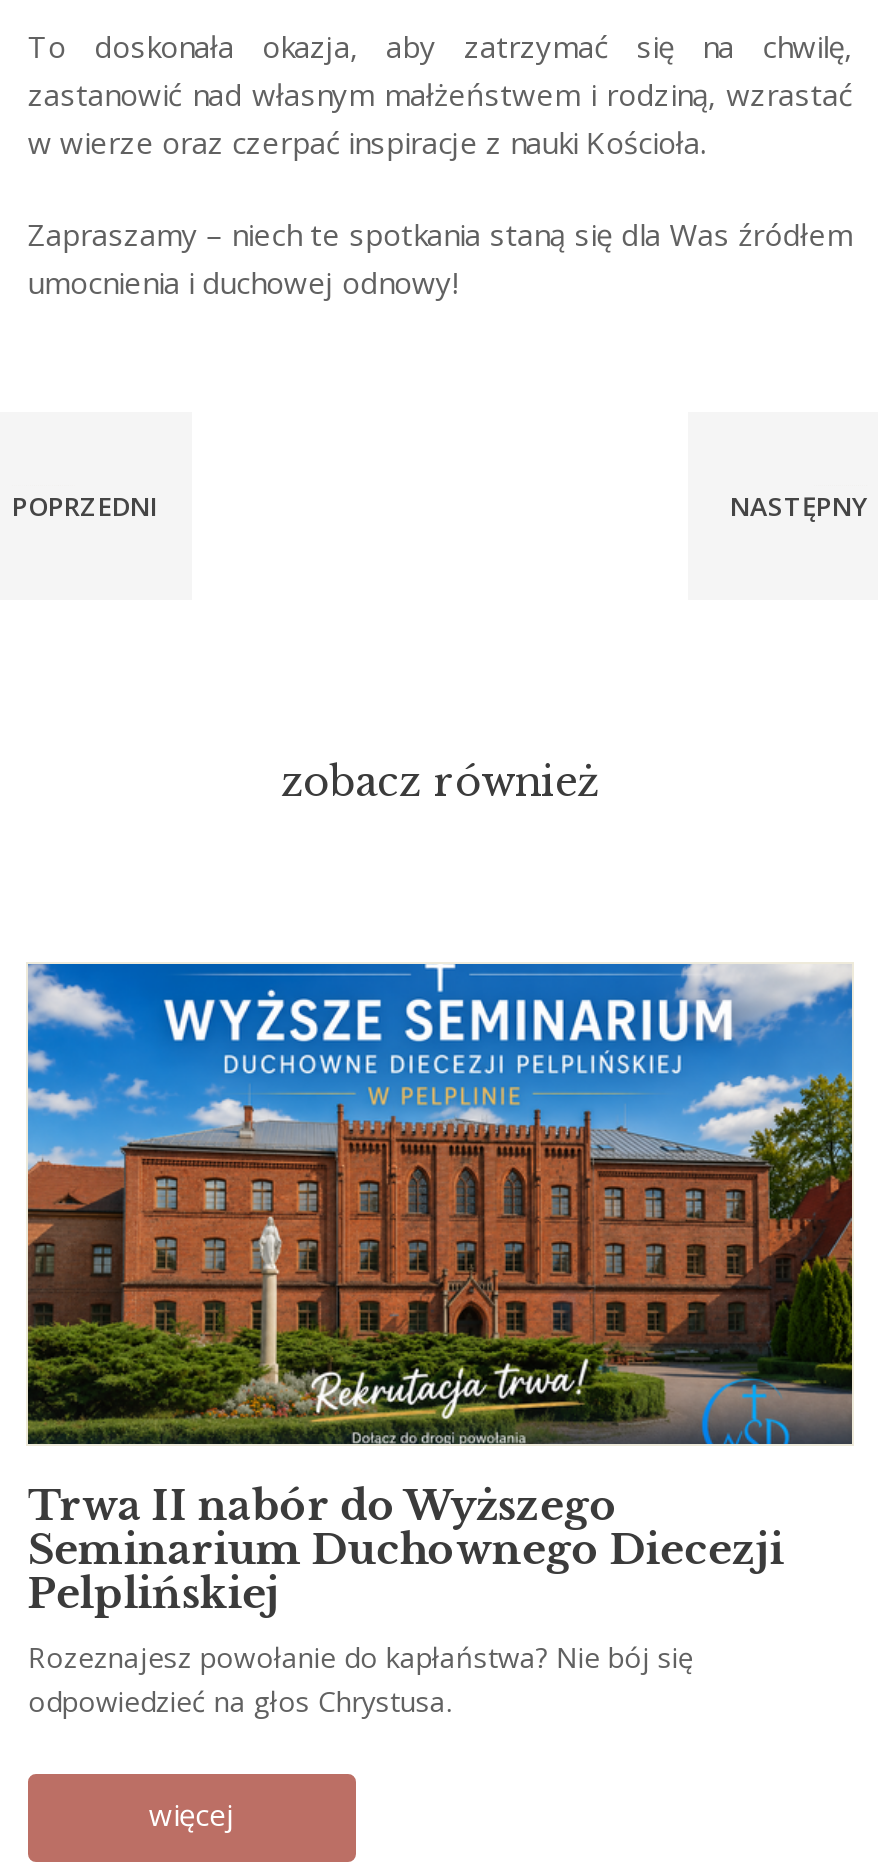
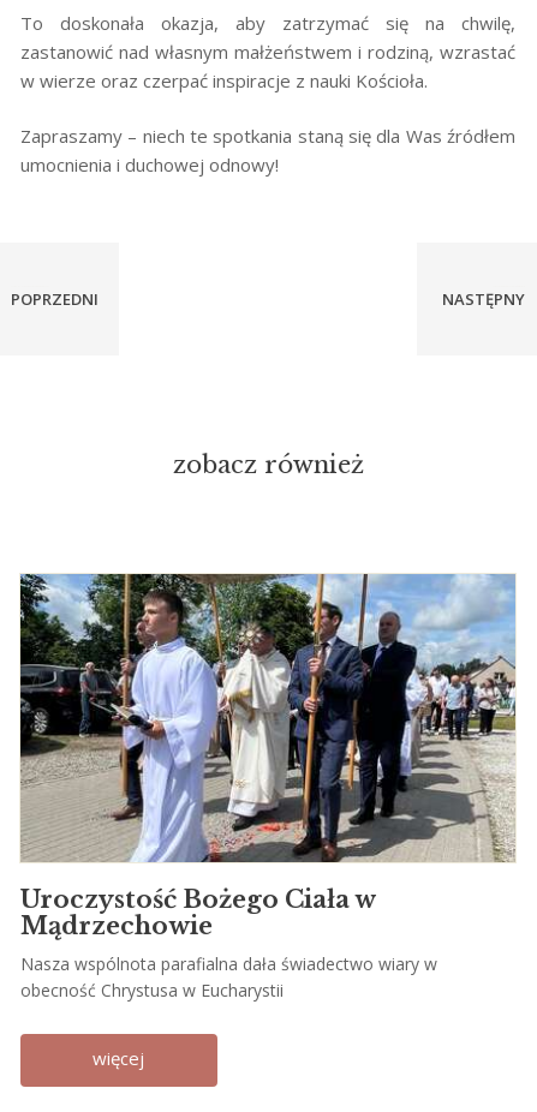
- [image]
- Trwa II nabór do Wyższego
- Seminarium Duchownego Diecezji
- Pelplińskiej
- Rozeznajesz powołanie do kapłaństwa? Nie bój się
- odpowiedzieć na głos Chrystusa.
+ [image]
+ Uroczystość Bożego Ciała w
+ Mądrzechowie
+ Nasza wspólnota parafialna dała świadectwo wiary w
+ obecność Chrystusa w Eucharystii
